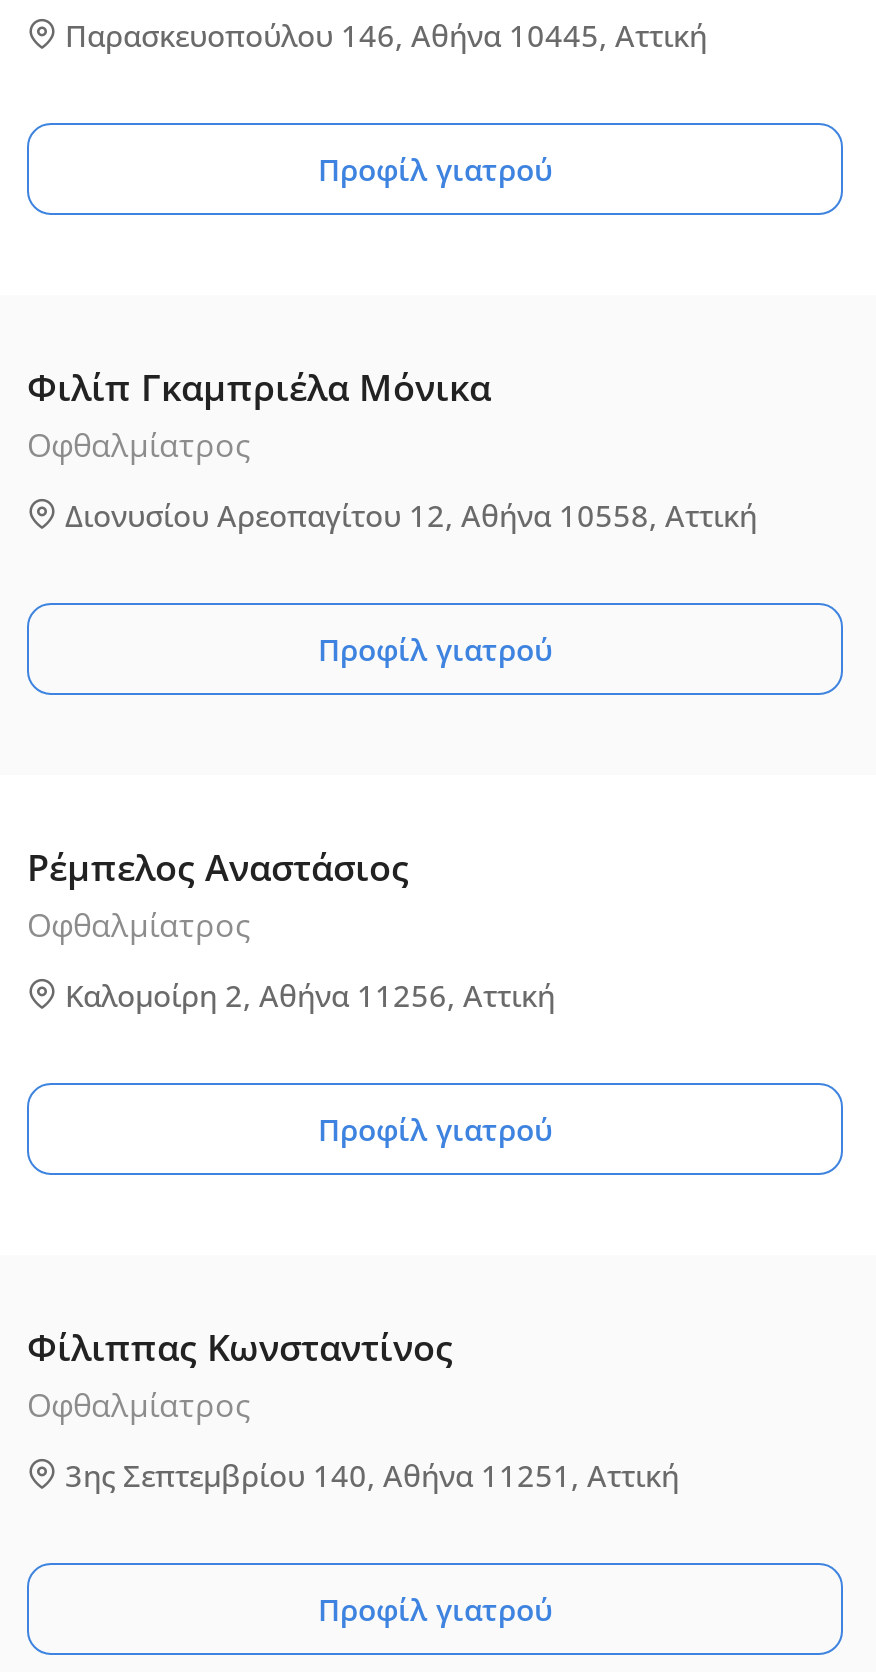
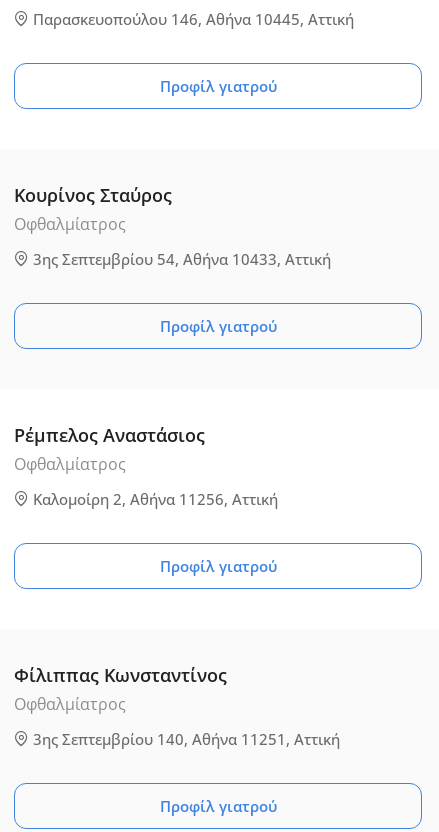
- Φιλίπ Γκαμπριέλα Μόνικα
+ Κουρίνος Σταύρος

- Διονυσίου Αρεοπαγίτου 12, Αθήνα 10558, Αττική
+ 3ης Σεπτεμβρίου 54, Αθήνα 10433, Αττική
